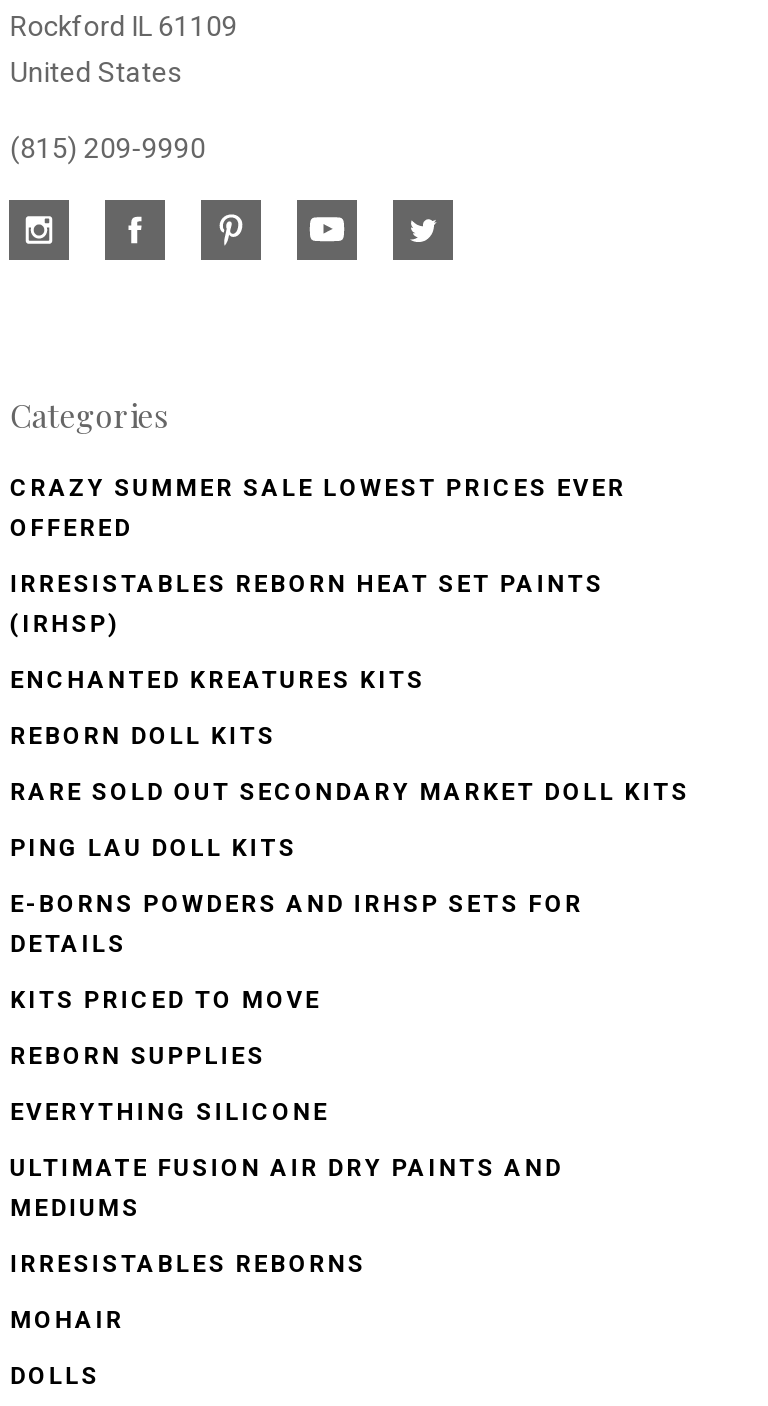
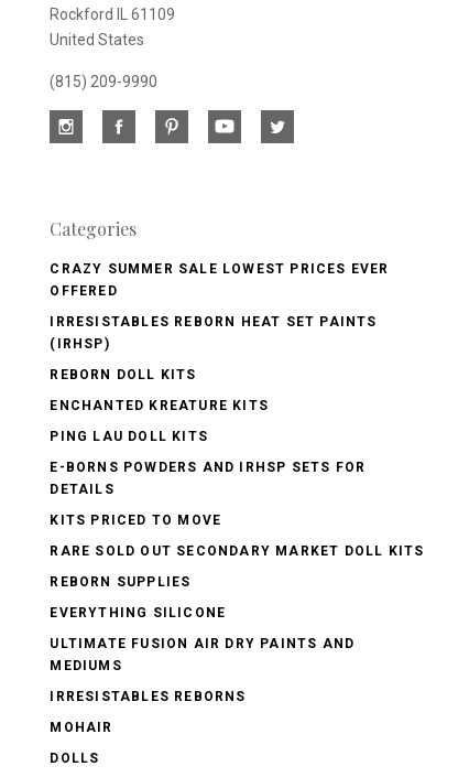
- ENCHANTED KREATURES KITS

moved up: REBORN DOLL KITS

+ ENCHANTED KREATURE KITS

moved down: RARE SOLD OUT SECONDARY MARKET DOLL KITS

moved up: PING LAU DOLL KITS | E-BORNS POWDERS AND IRHSP SETS FOR | DETAILS | KITS PRICED TO MOVE
